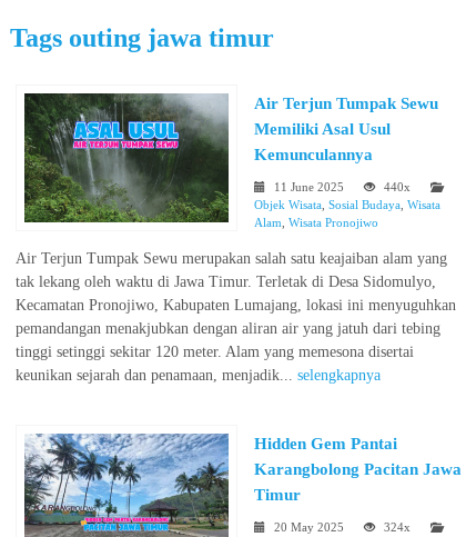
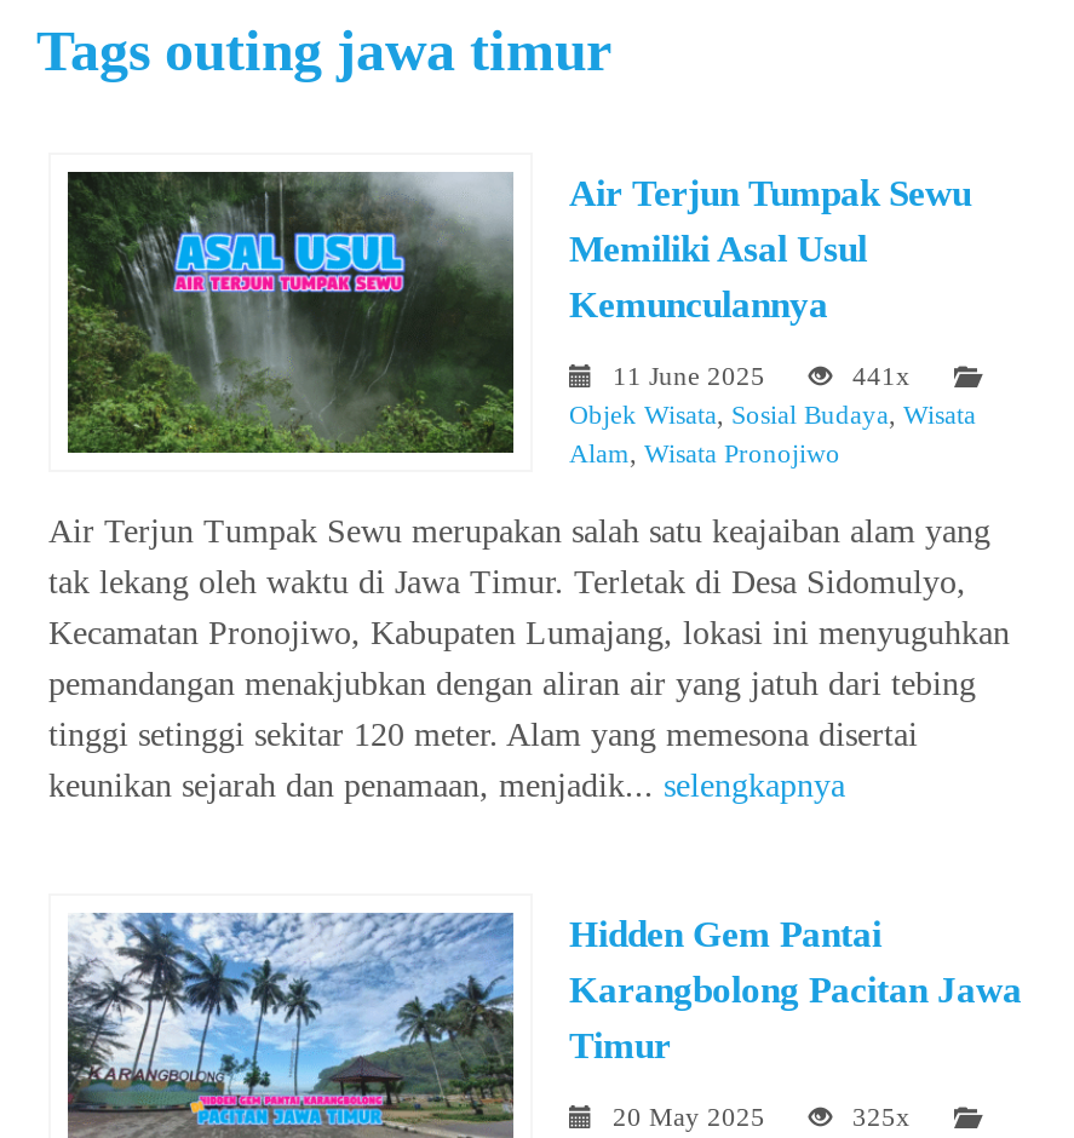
- 440x
+ 441x

- 324x
+ 325x
